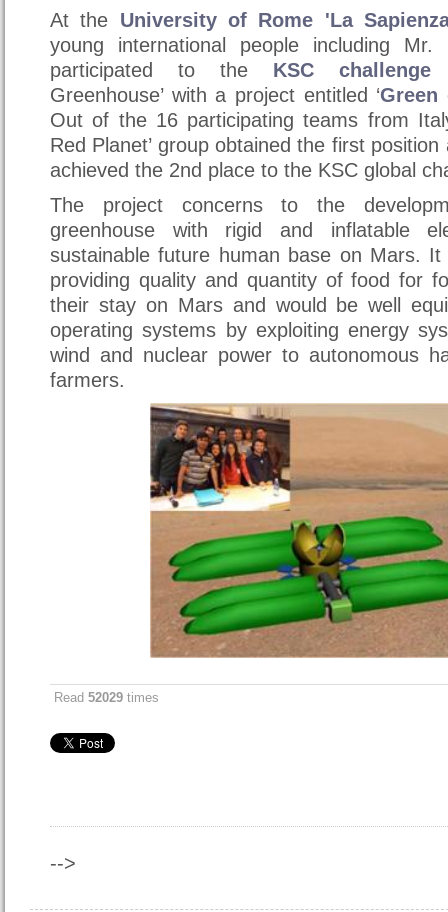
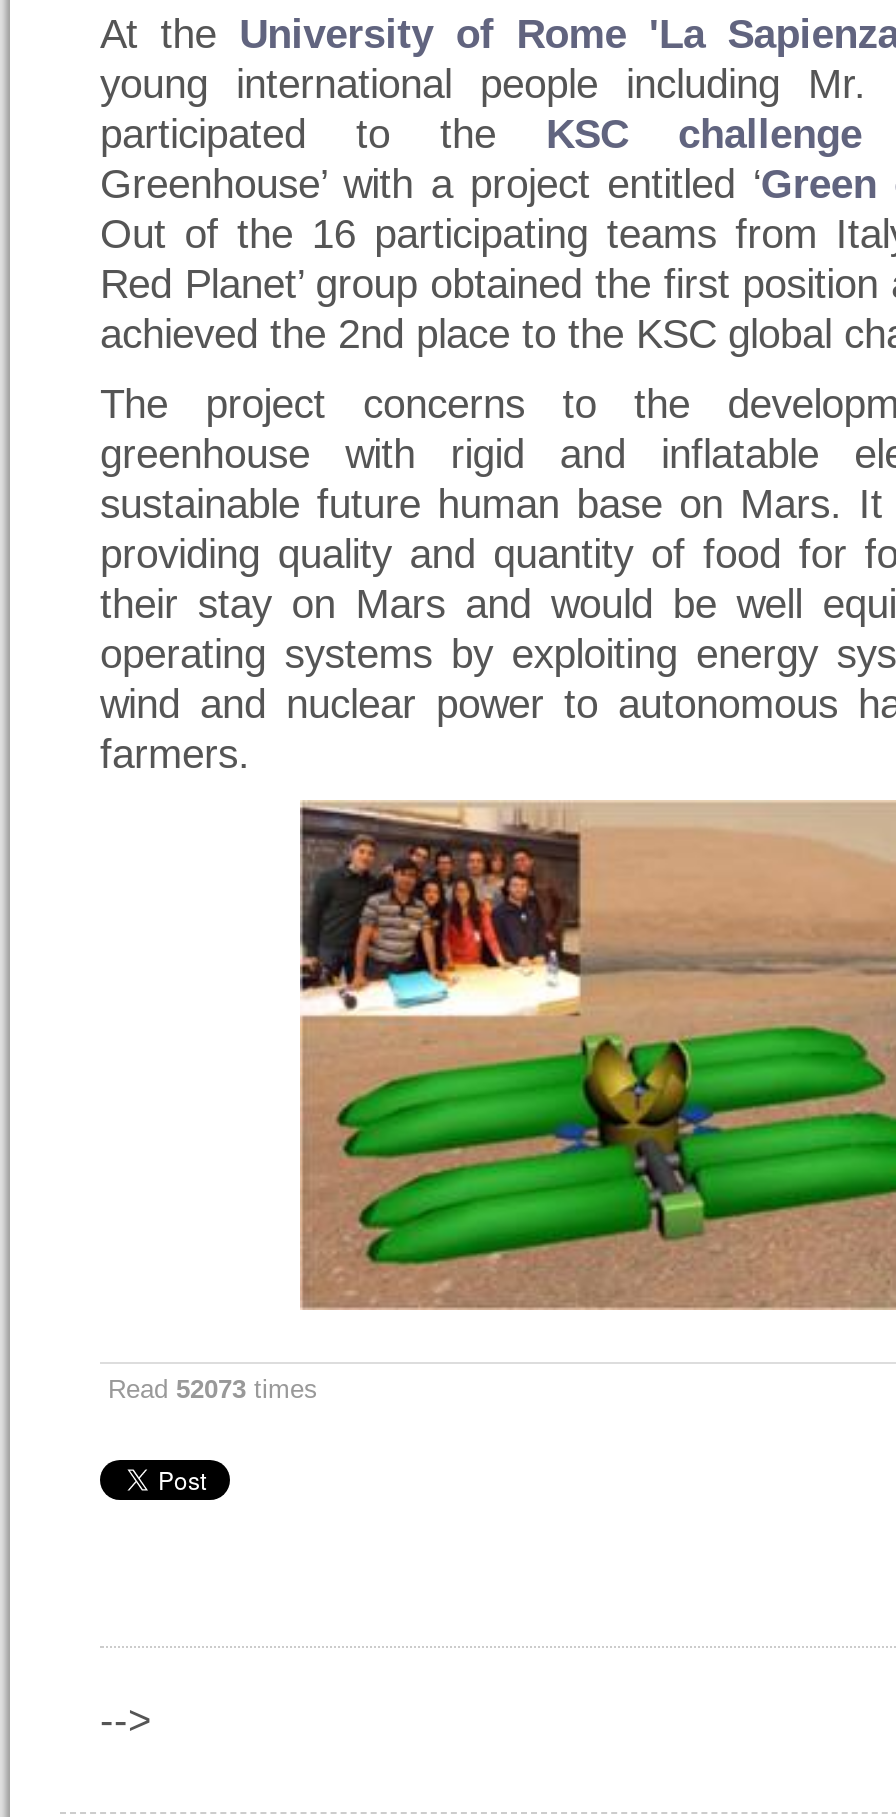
- Read 52029 times
+ Read 52073 times
